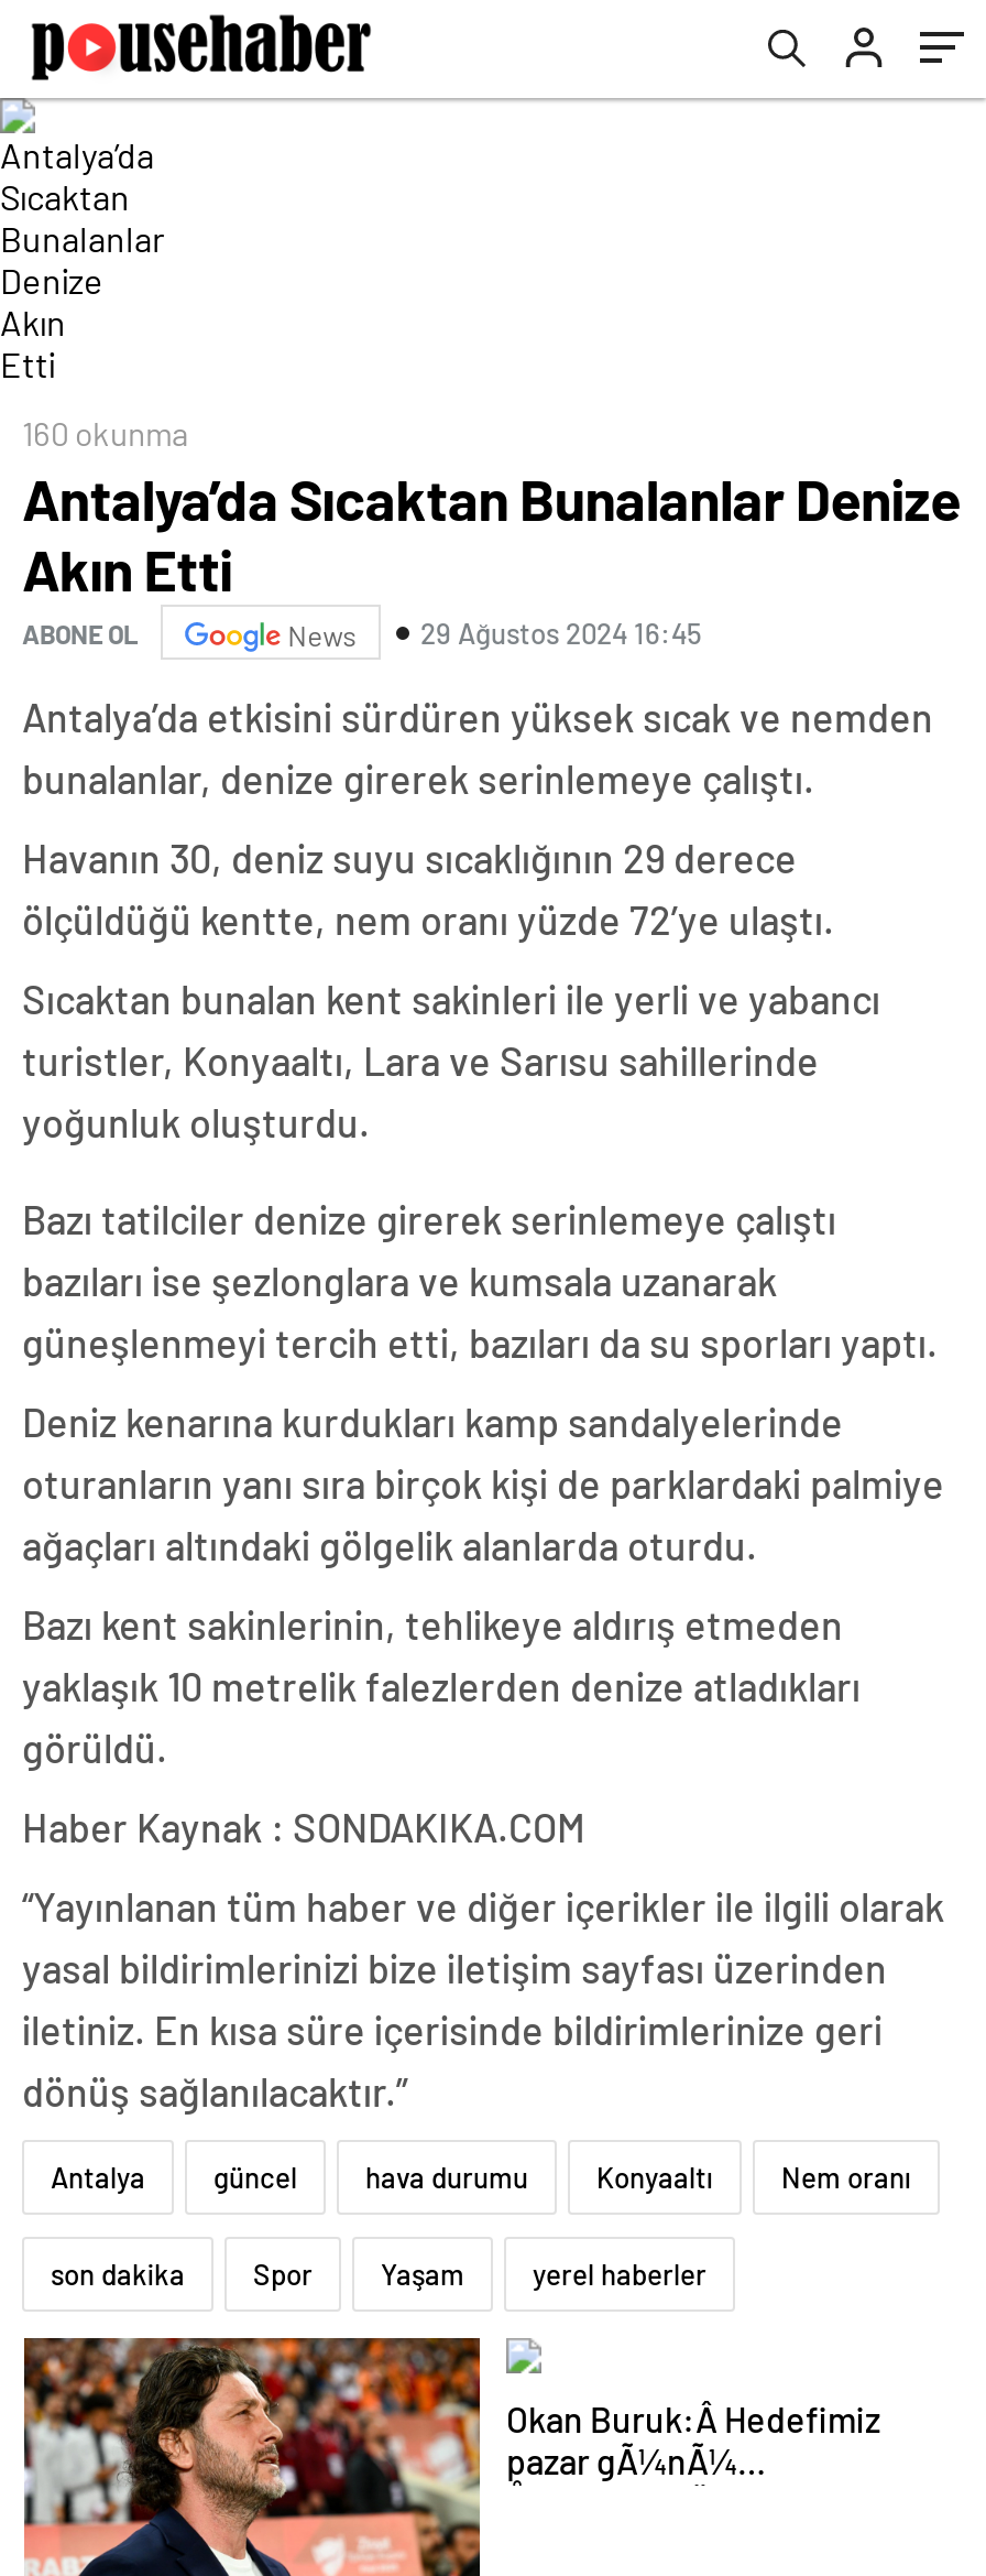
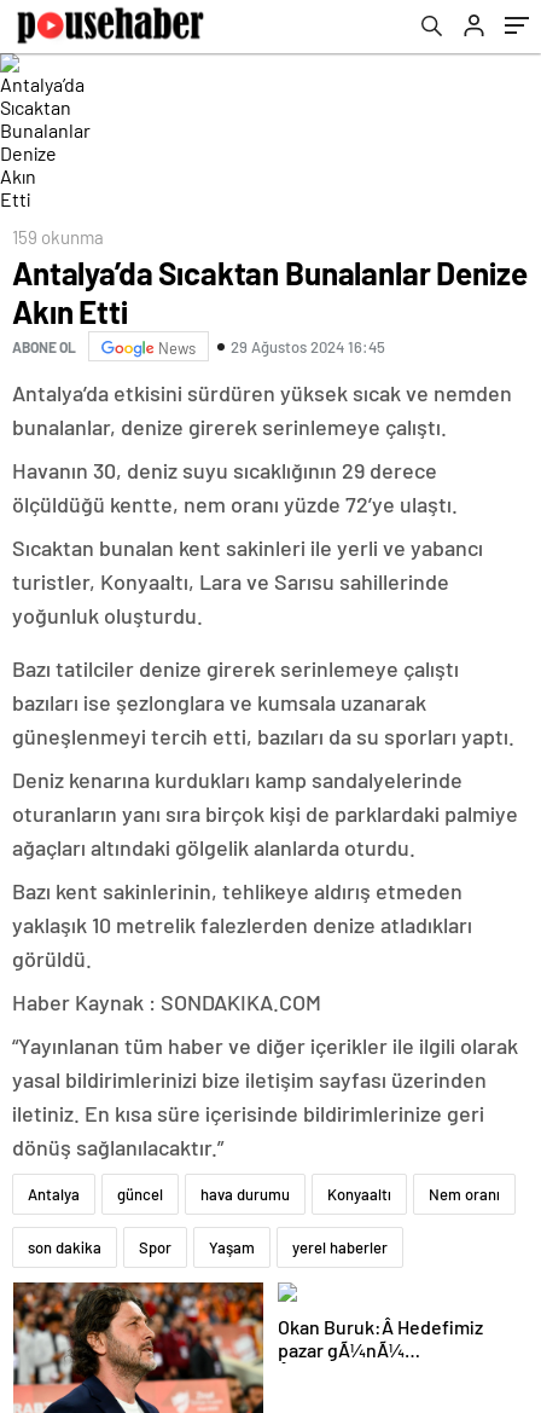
- 160 okunma
+ 159 okunma
